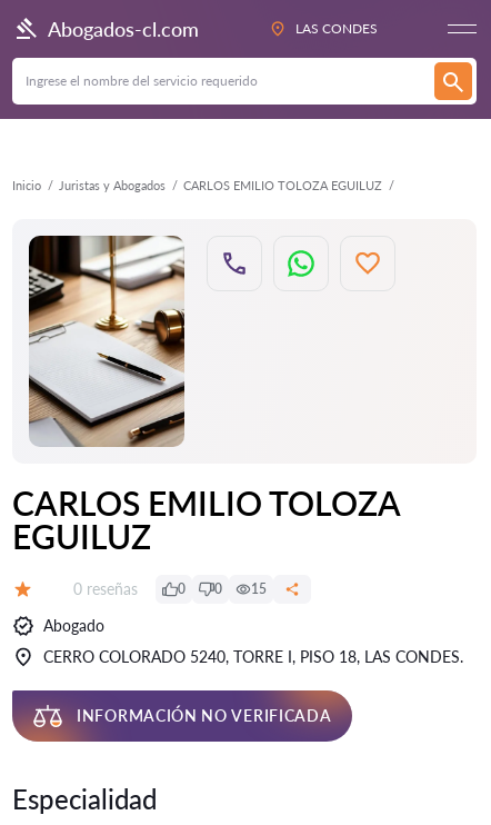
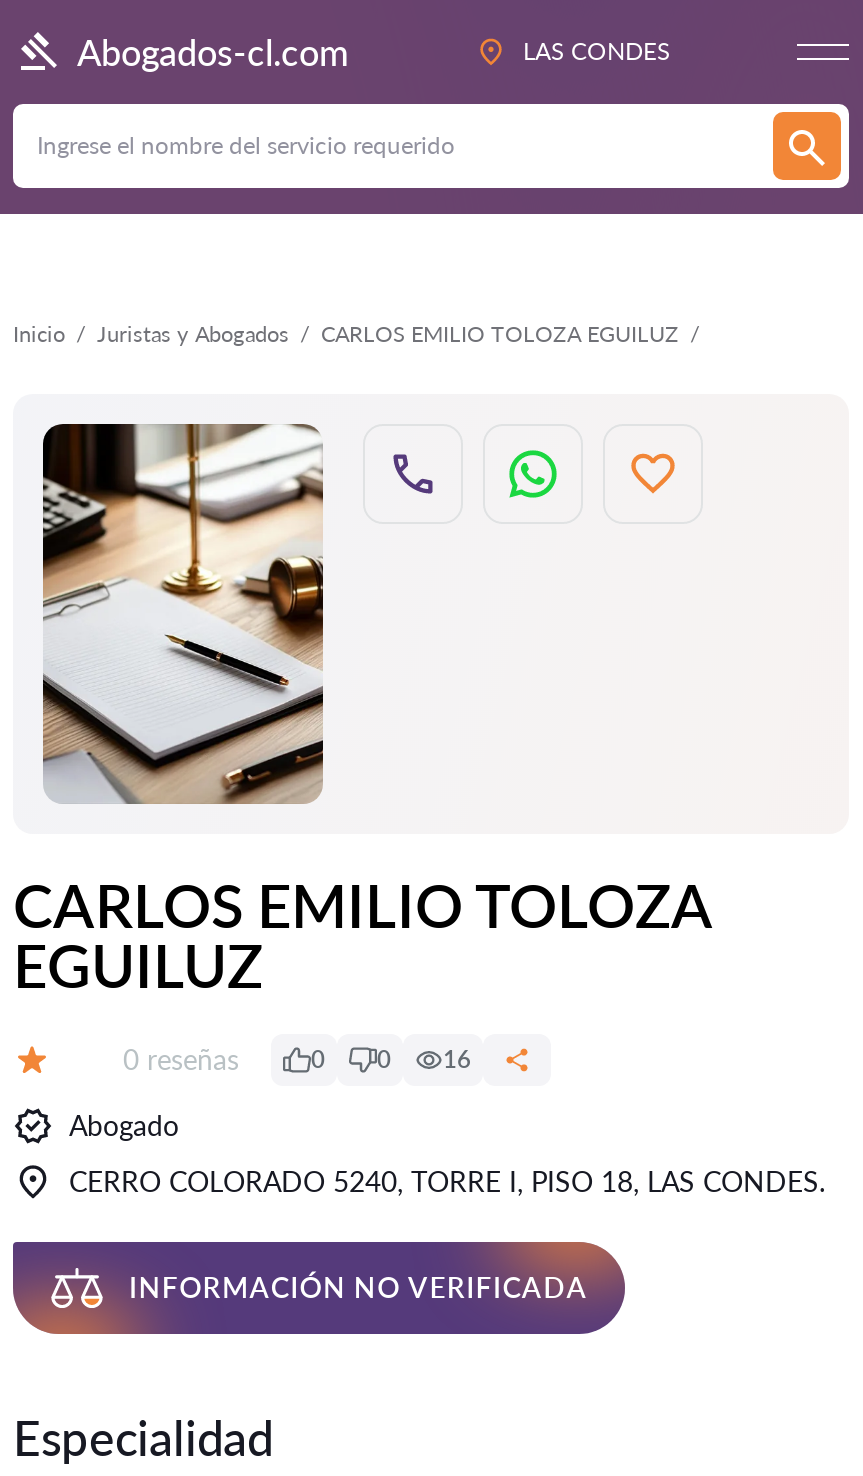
- 15
+ 16
